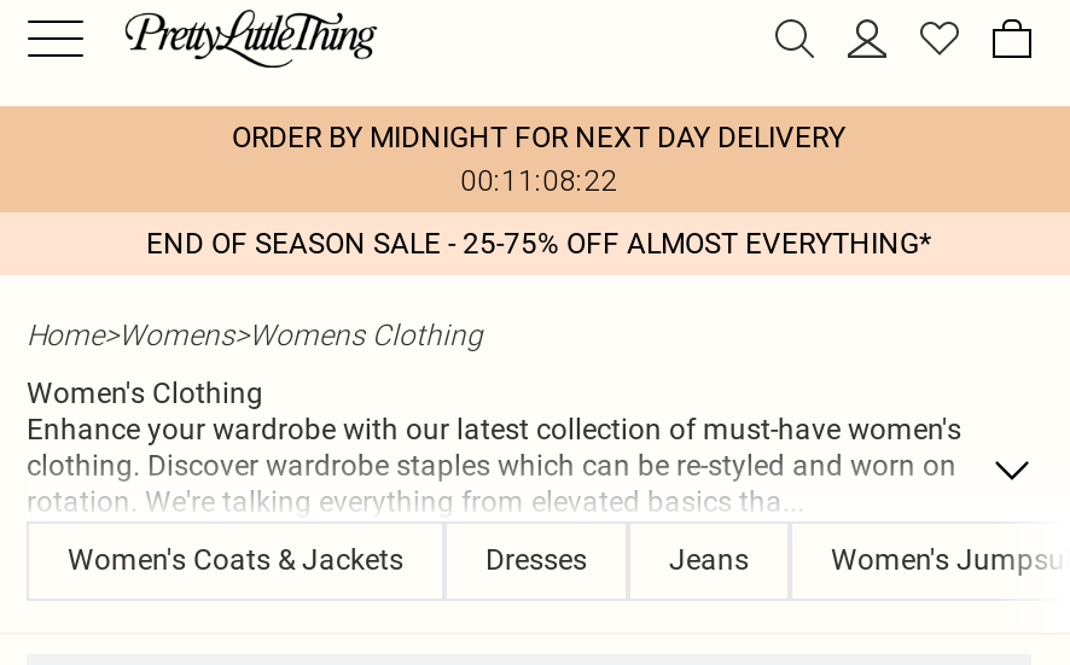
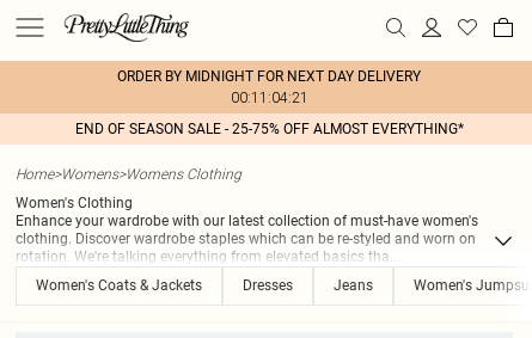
- 00:11:08:22
+ 00:11:04:21
